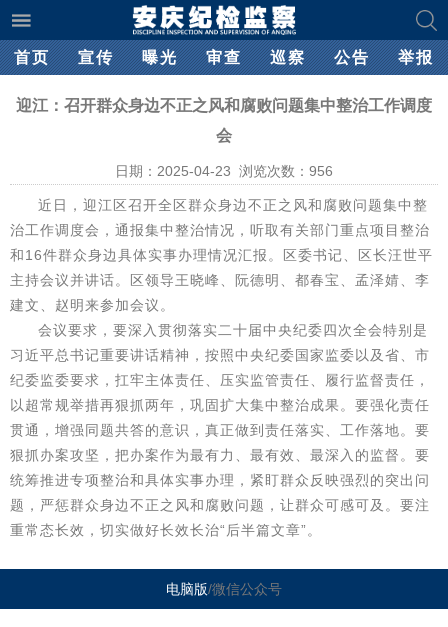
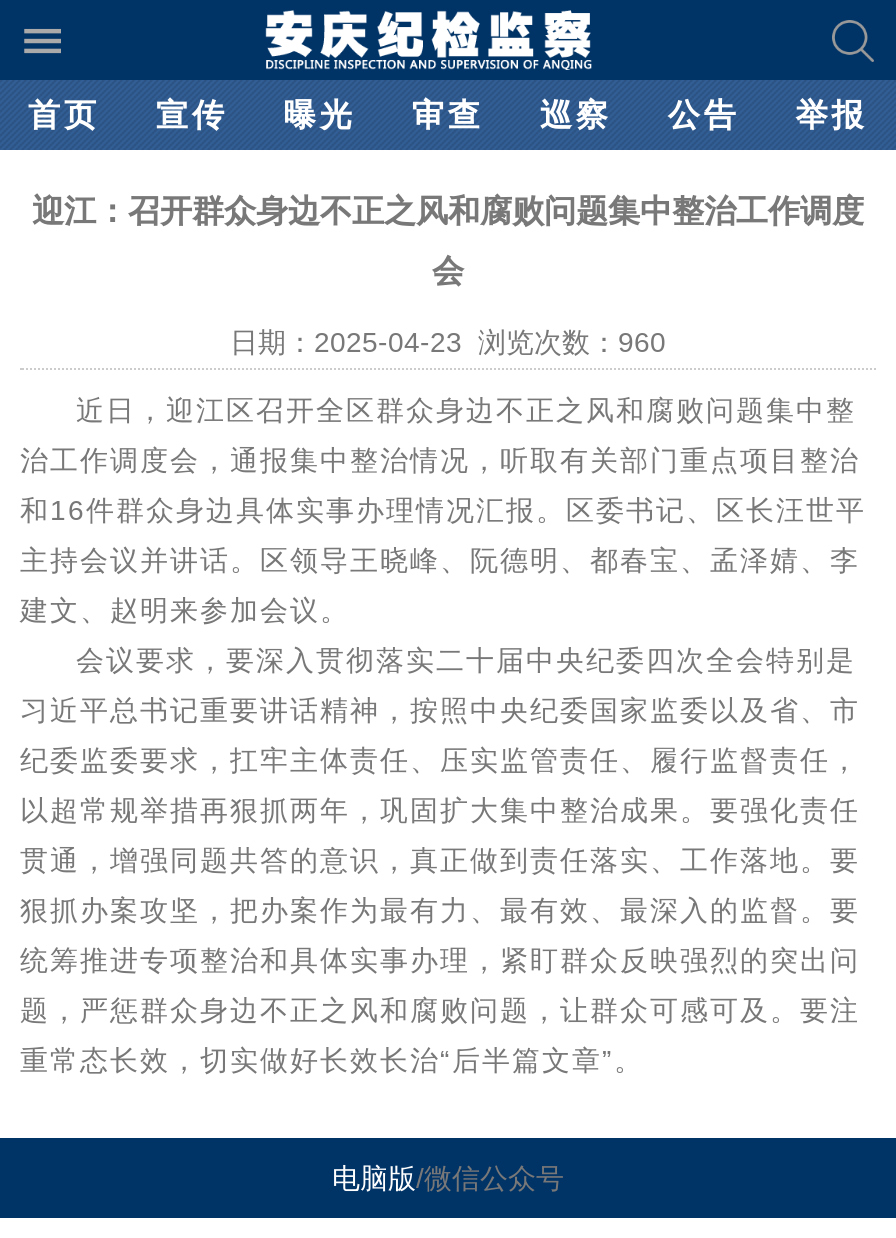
- 日期：2025-04-23 浏览次数：956
+ 日期：2025-04-23 浏览次数：960
